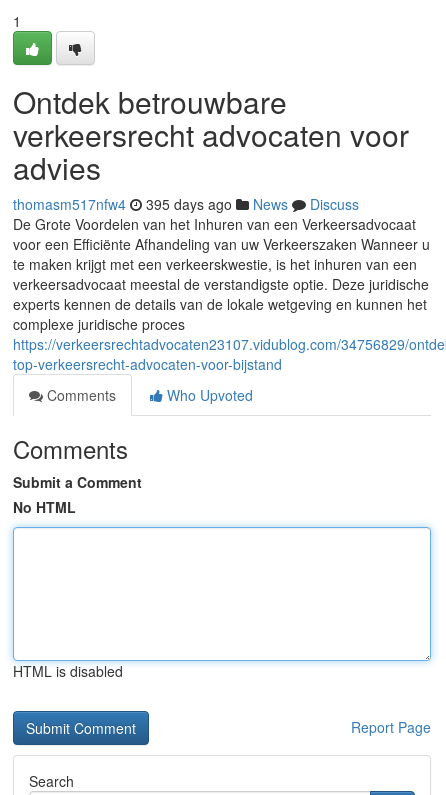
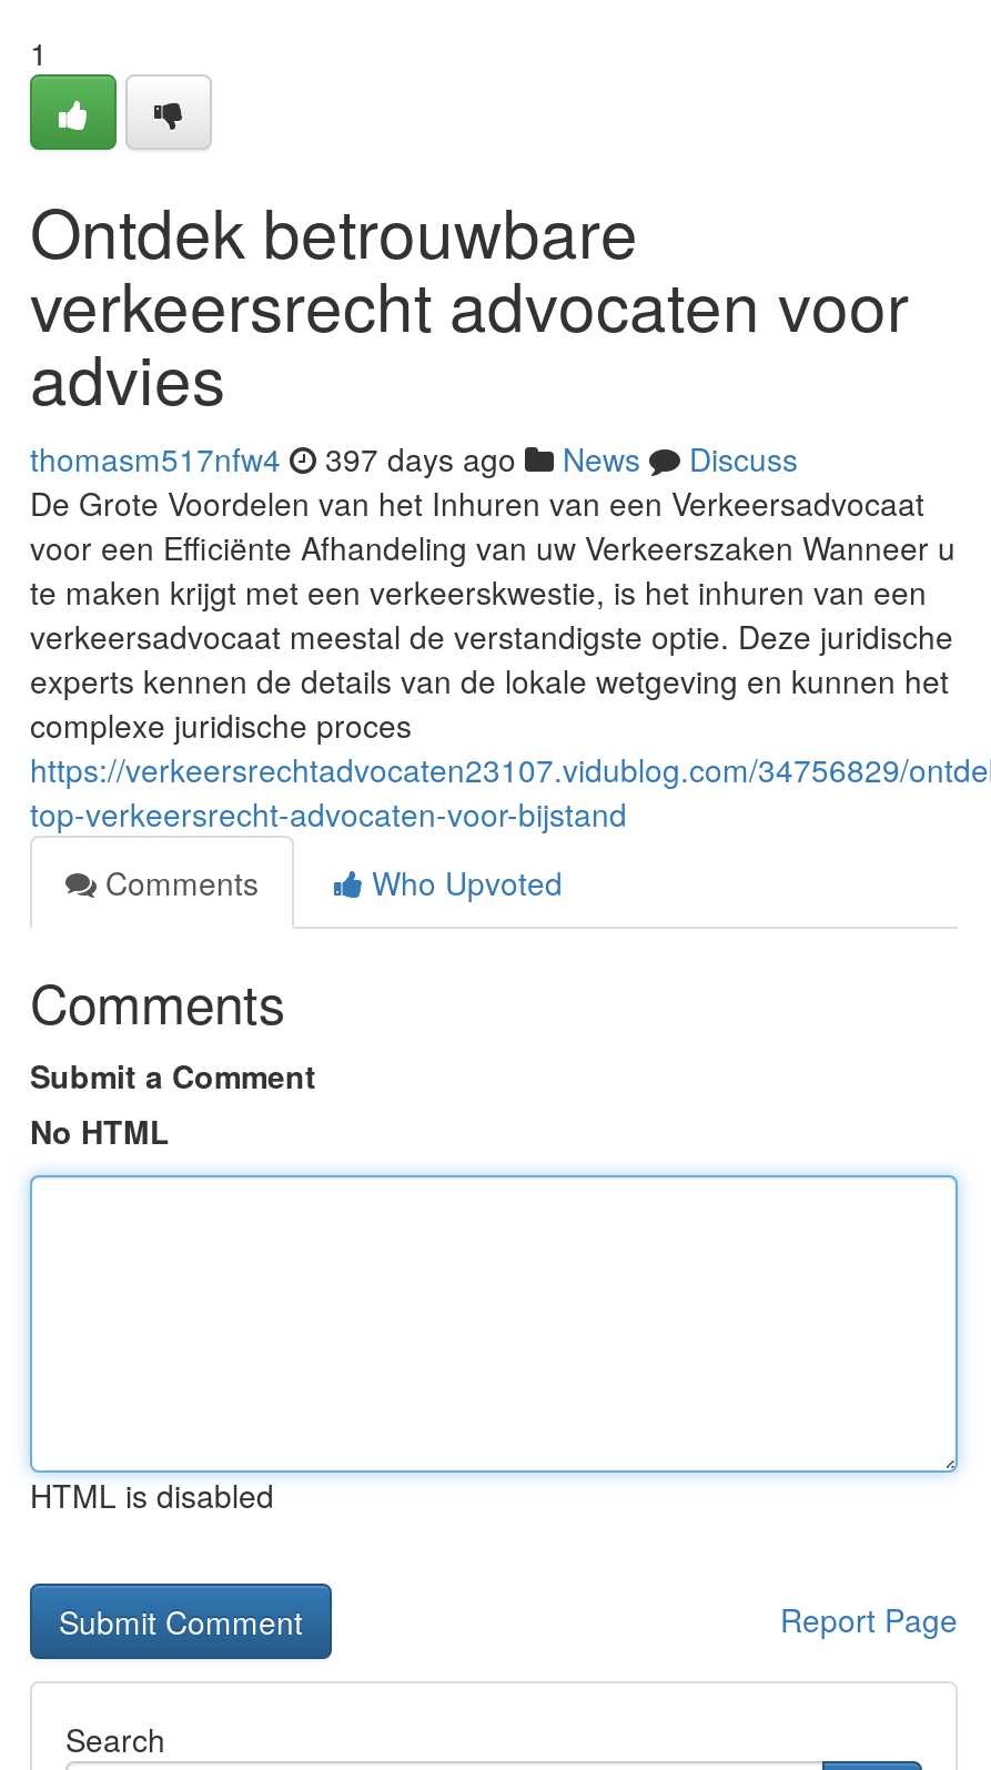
- thomasm517nfw4 395 days ago News Discuss
+ thomasm517nfw4 397 days ago News Discuss
